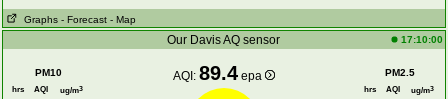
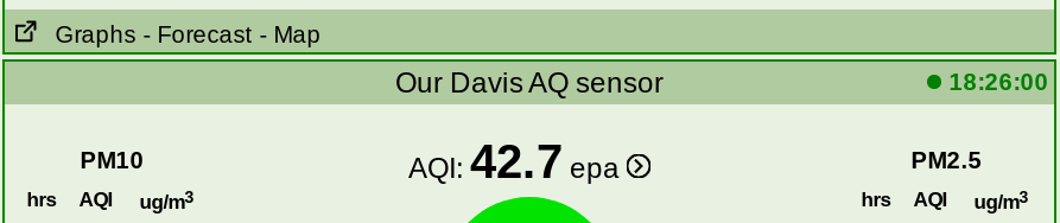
- 17:10:00
+ 18:26:00

- AQI:89.4 epa
+ AQI:42.7 epa
